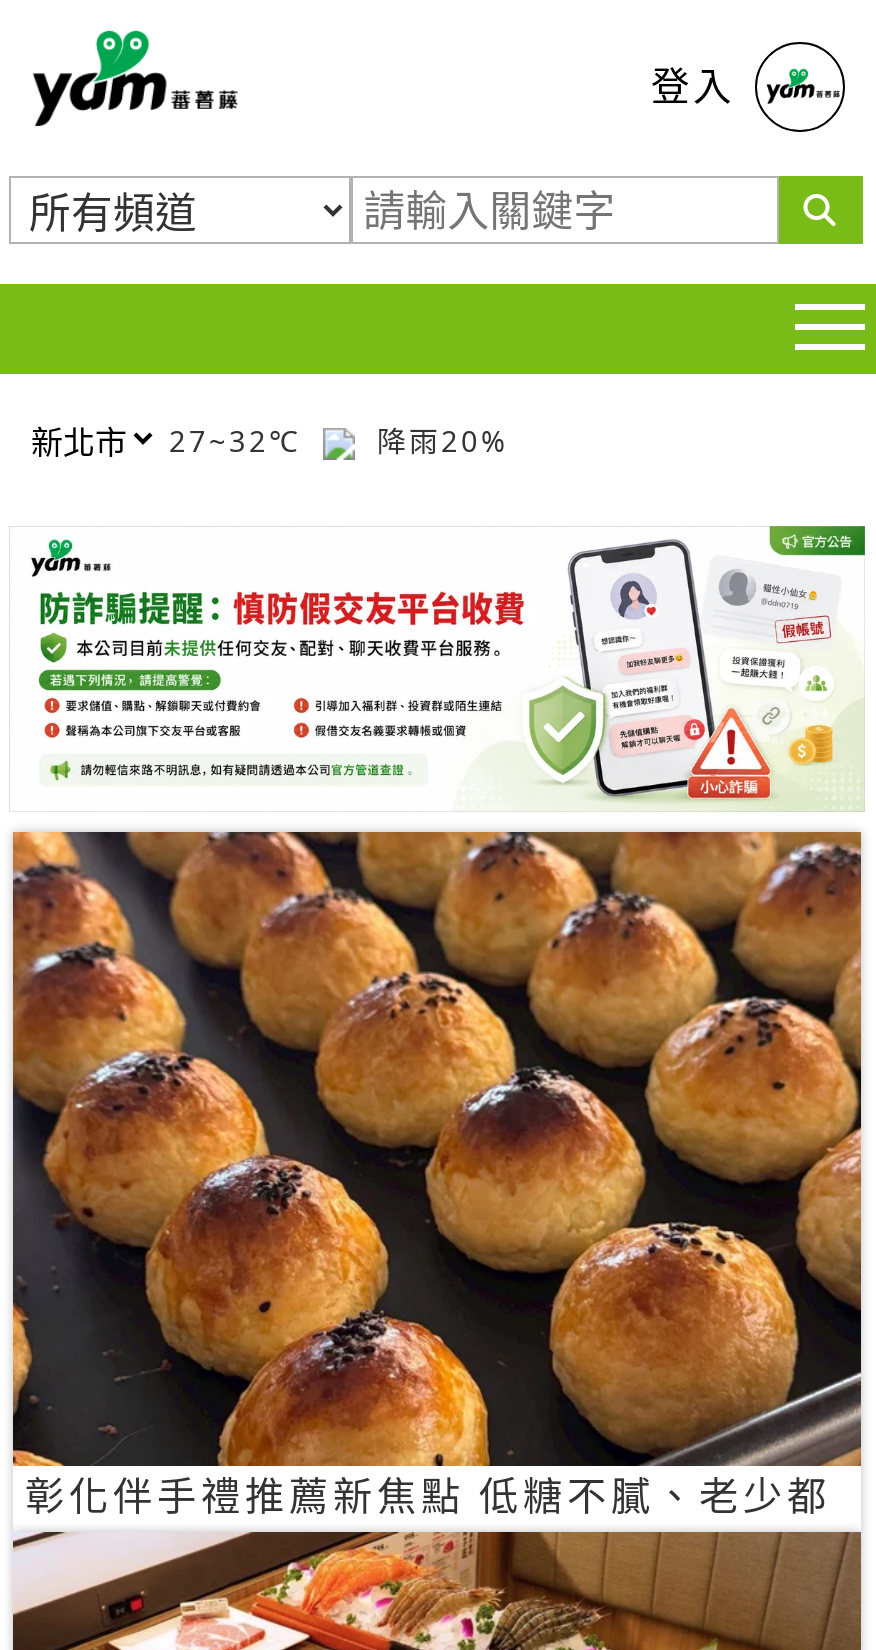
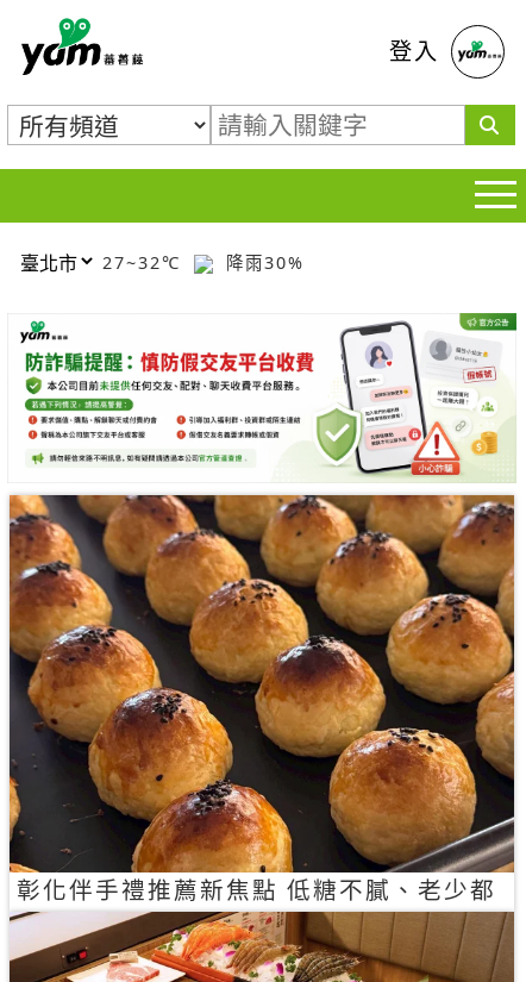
- 27~32℃ 降雨20%
+ 27~32℃ 降雨30%
